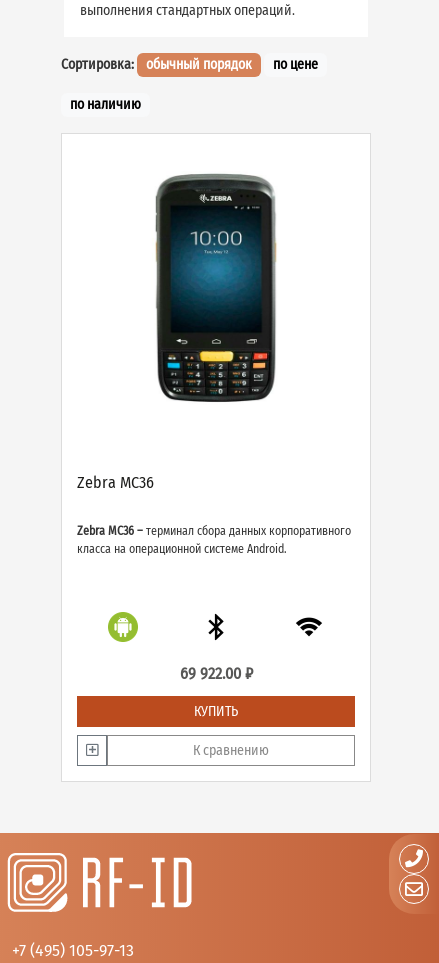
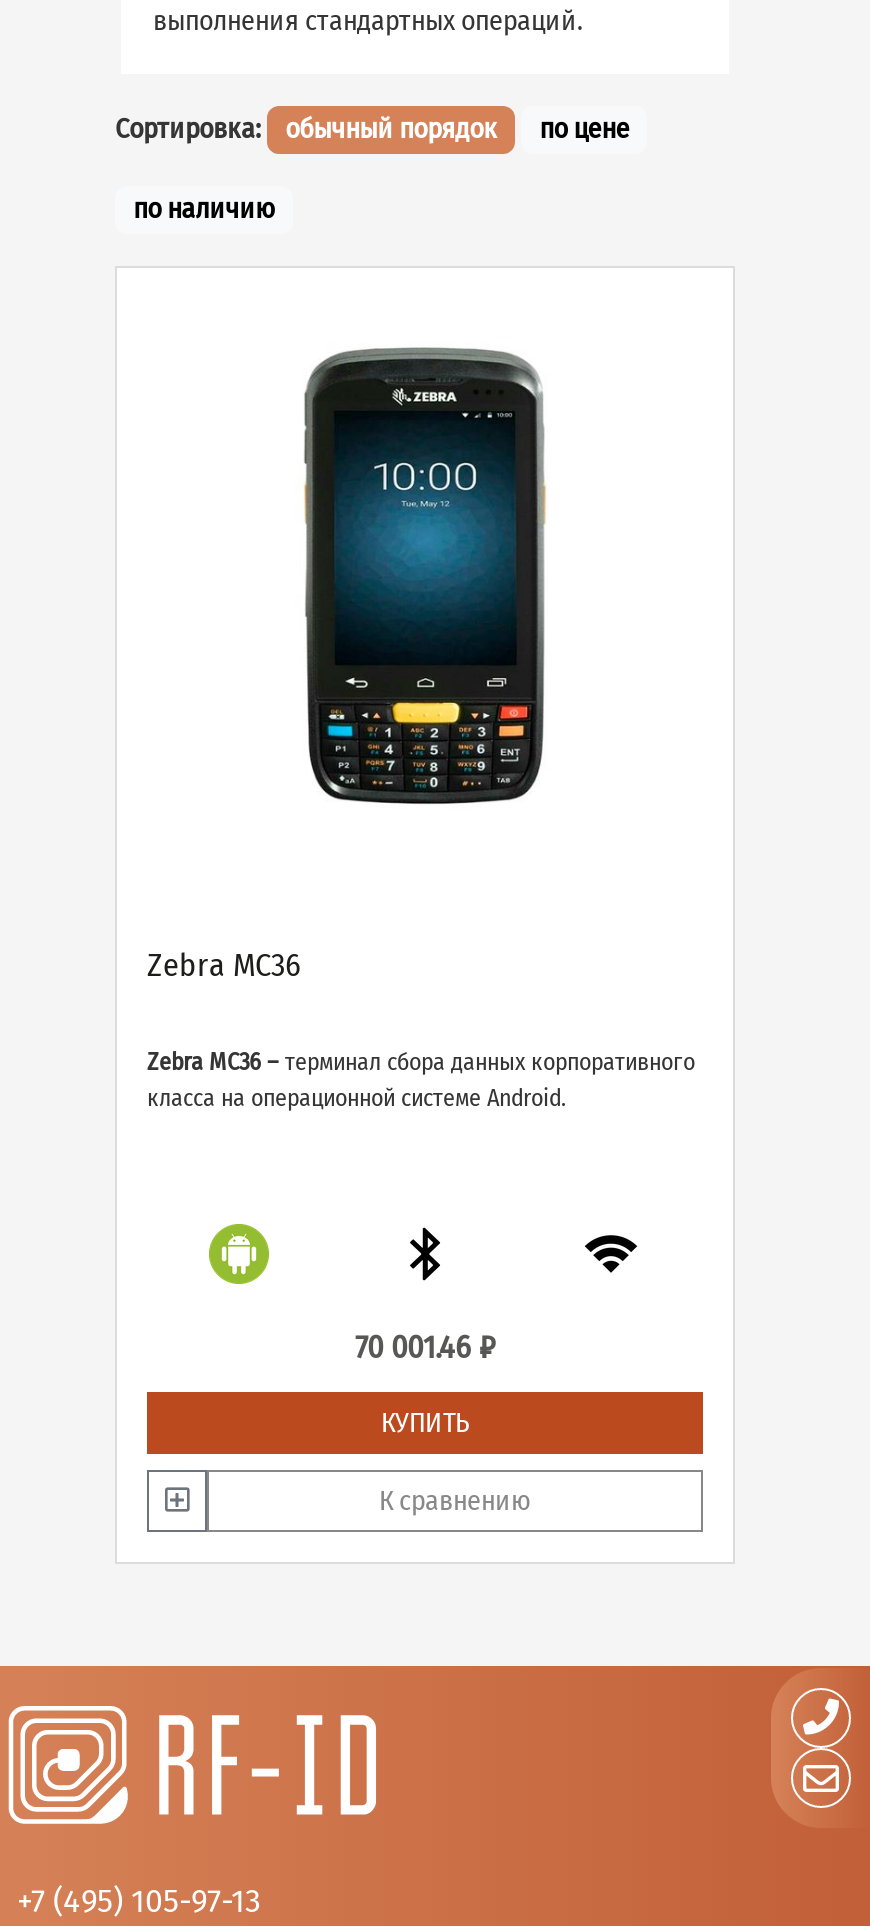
- 69 922.00 ₽
+ 70 001.46 ₽
